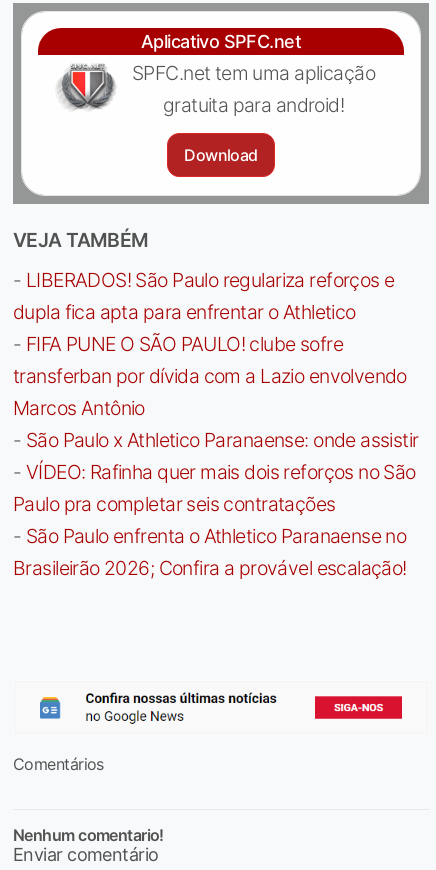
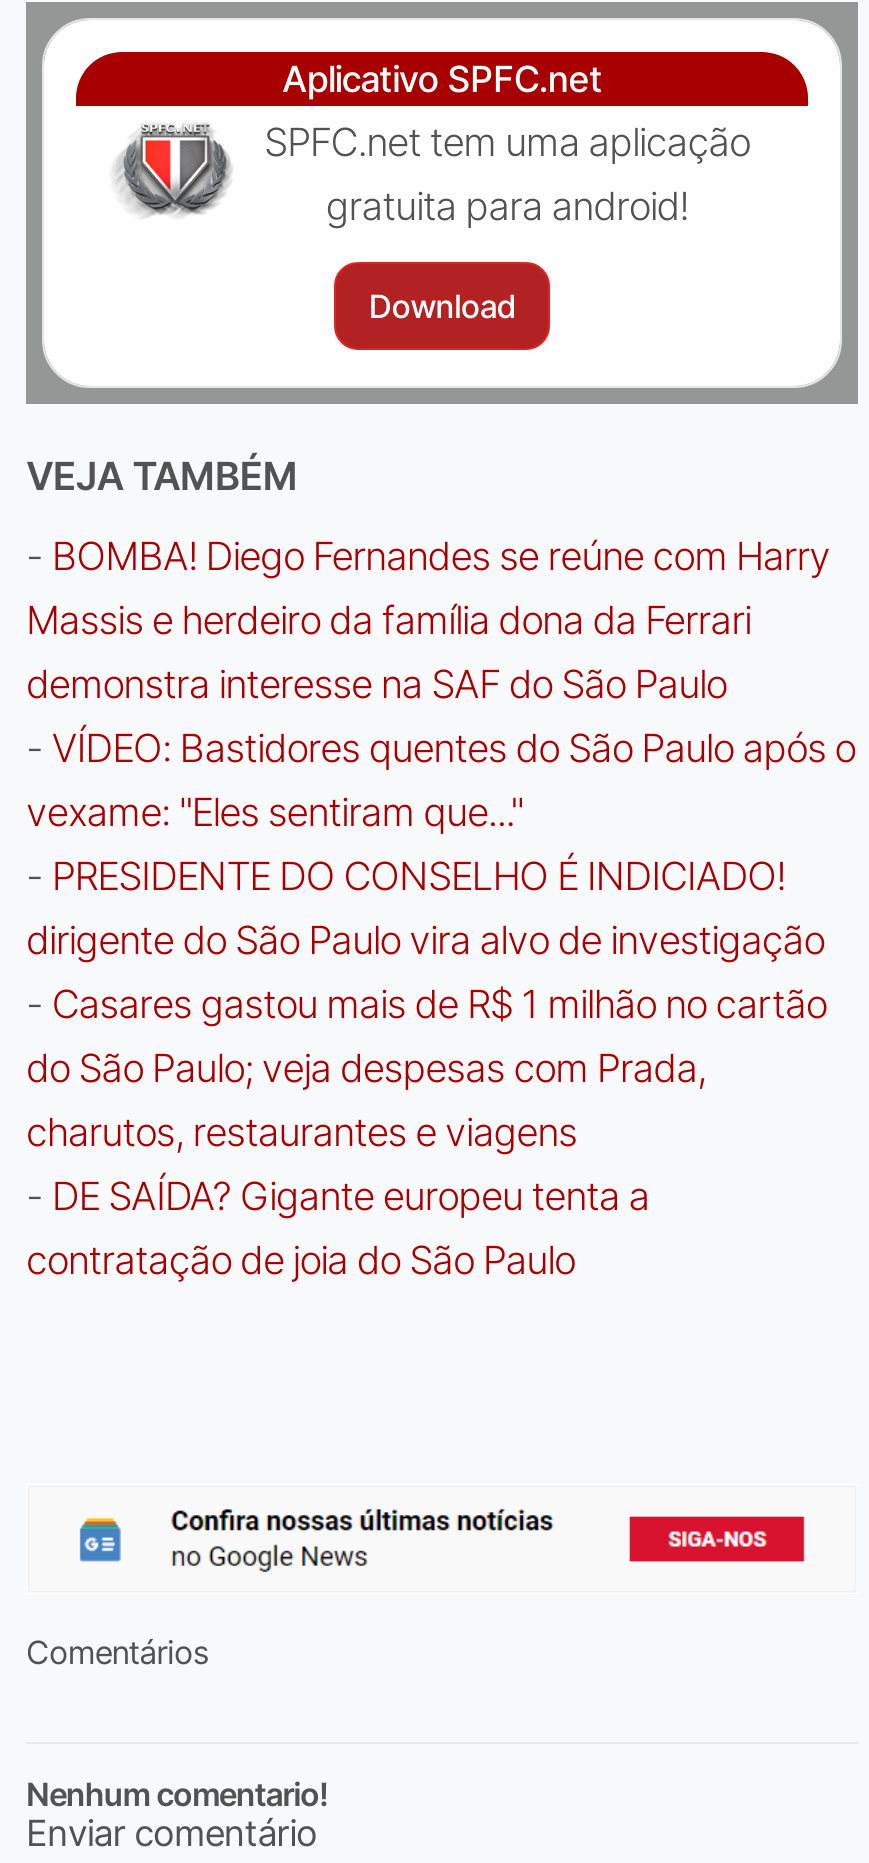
- - LIBERADOS! São Paulo regulariza reforços e
- dupla fica apta para enfrentar o Athletico
- - FIFA PUNE O SÃO PAULO! clube sofre
- transferban por dívida com a Lazio envolvendo
- Marcos Antônio
- - São Paulo x Athletico Paranaense: onde assistir
- - VÍDEO: Rafinha quer mais dois reforços no São
- Paulo pra completar seis contratações
- - São Paulo enfrenta o Athletico Paranaense no
- Brasileirão 2026; Confira a provável escalação!
+ - BOMBA! Diego Fernandes se reúne com Harry
+ Massis e herdeiro da família dona da Ferrari
+ demonstra interesse na SAF do São Paulo
+ - VÍDEO: Bastidores quentes do São Paulo após o
+ vexame: "Eles sentiram que..."
+ - PRESIDENTE DO CONSELHO É INDICIADO!
+ dirigente do São Paulo vira alvo de investigação
+ - Casares gastou mais de R$ 1 milhão no cartão
+ do São Paulo; veja despesas com Prada,
+ charutos, restaurantes e viagens
+ - DE SAÍDA? Gigante europeu tenta a
+ contratação de joia do São Paulo
